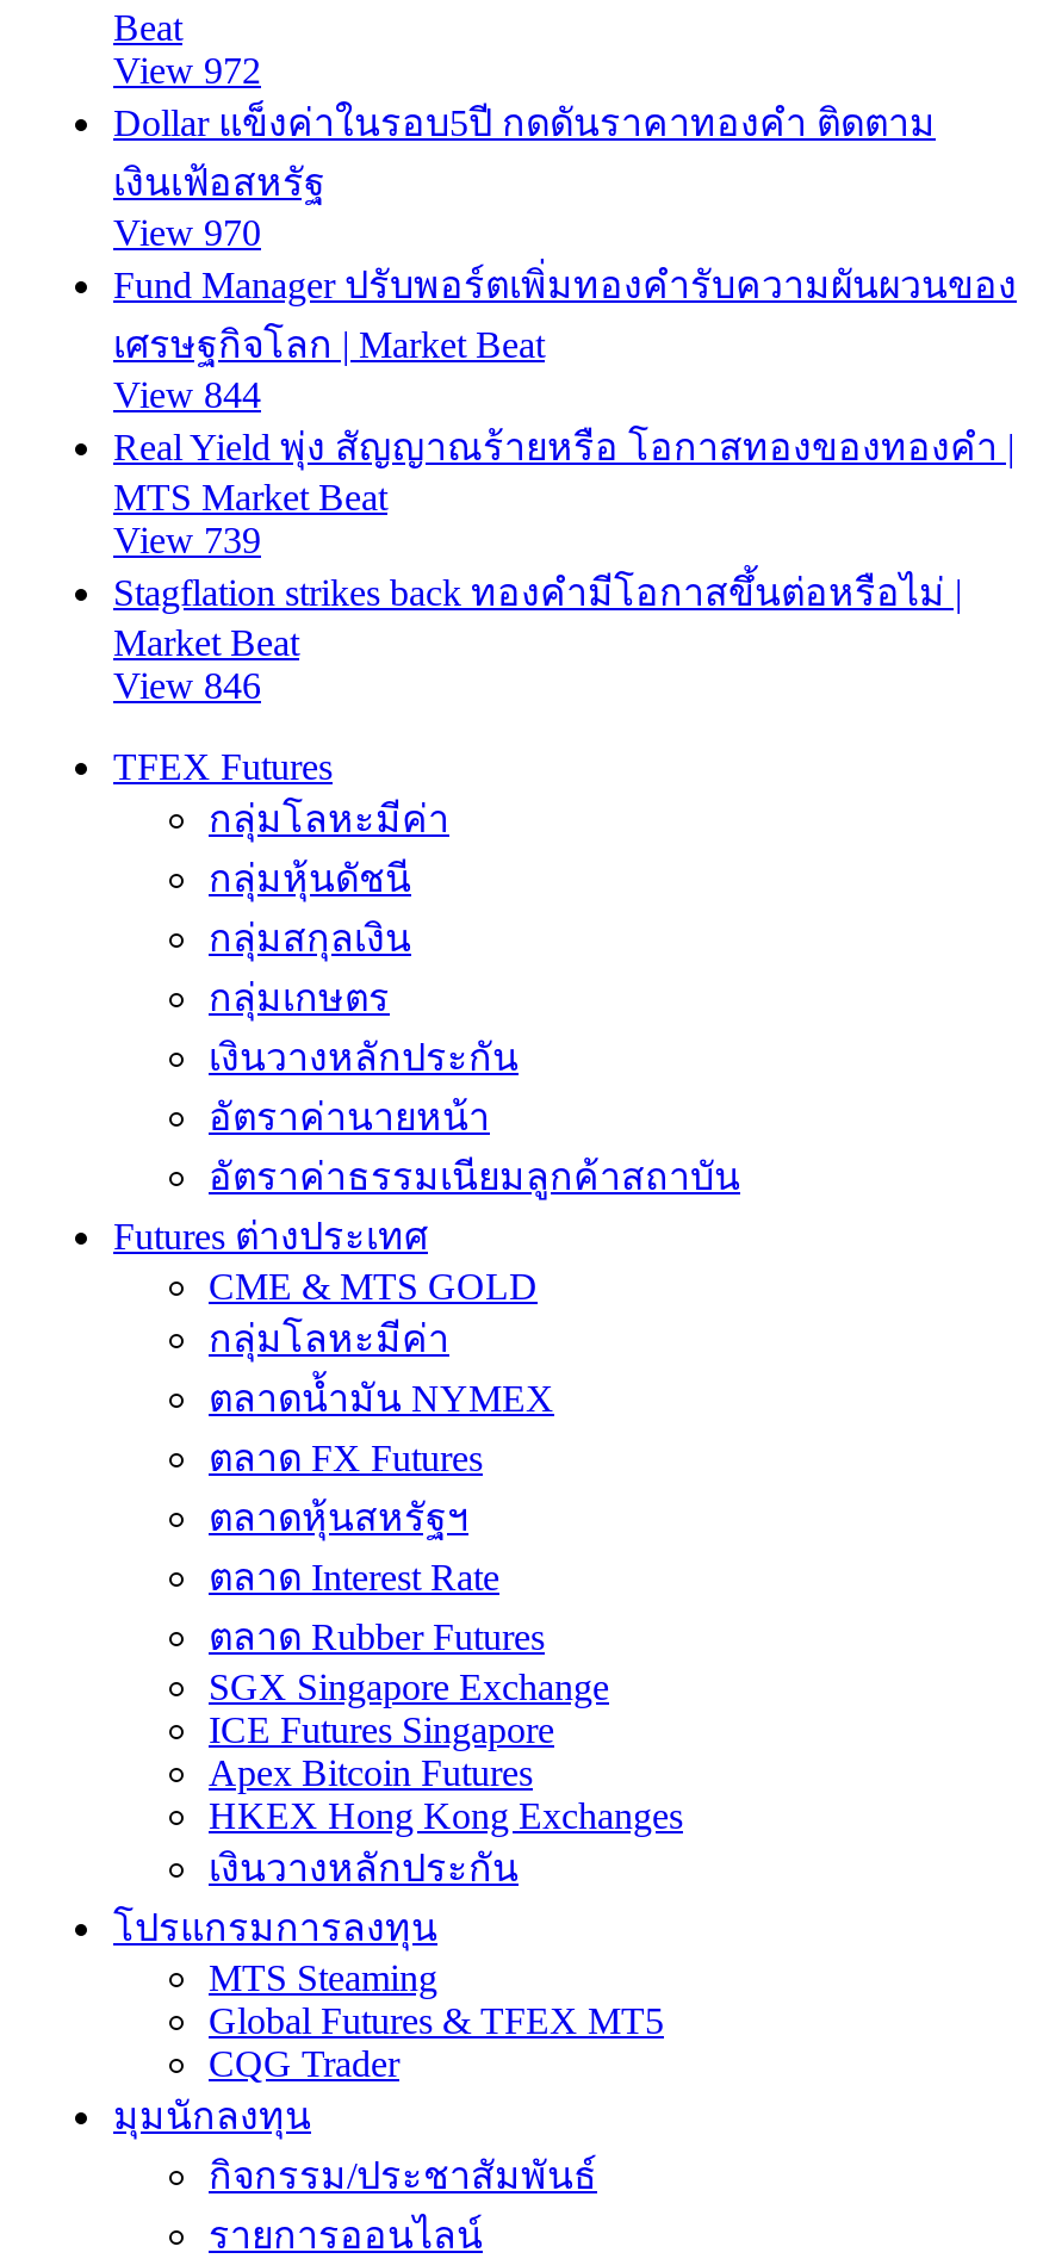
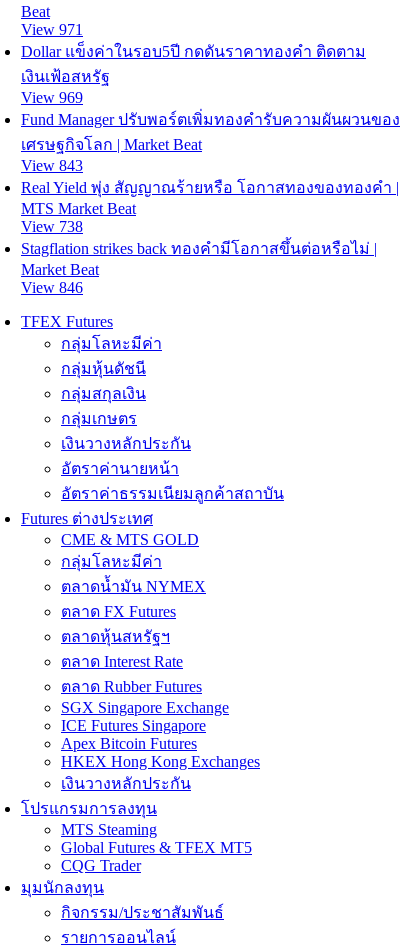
- View 972
+ View 971

- View 970
+ View 969

- View 844
+ View 843

- View 739
+ View 738
